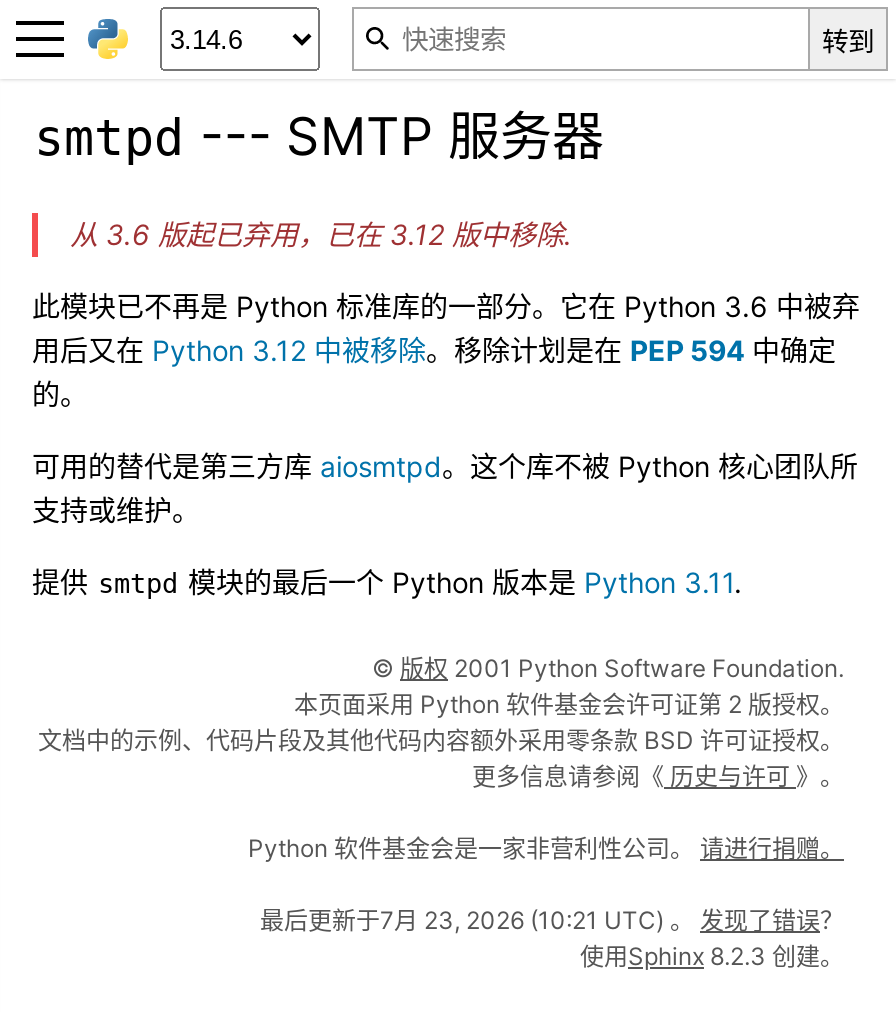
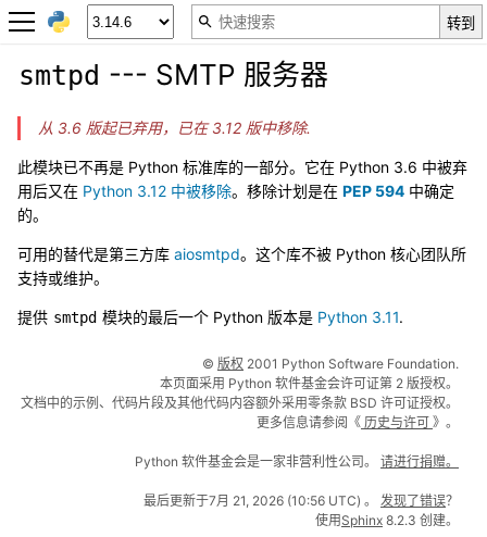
- 最后更新于7月 23, 2026 (10:21 UTC) 。发现了错误？
+ 最后更新于7月 21, 2026 (10:56 UTC) 。发现了错误？
